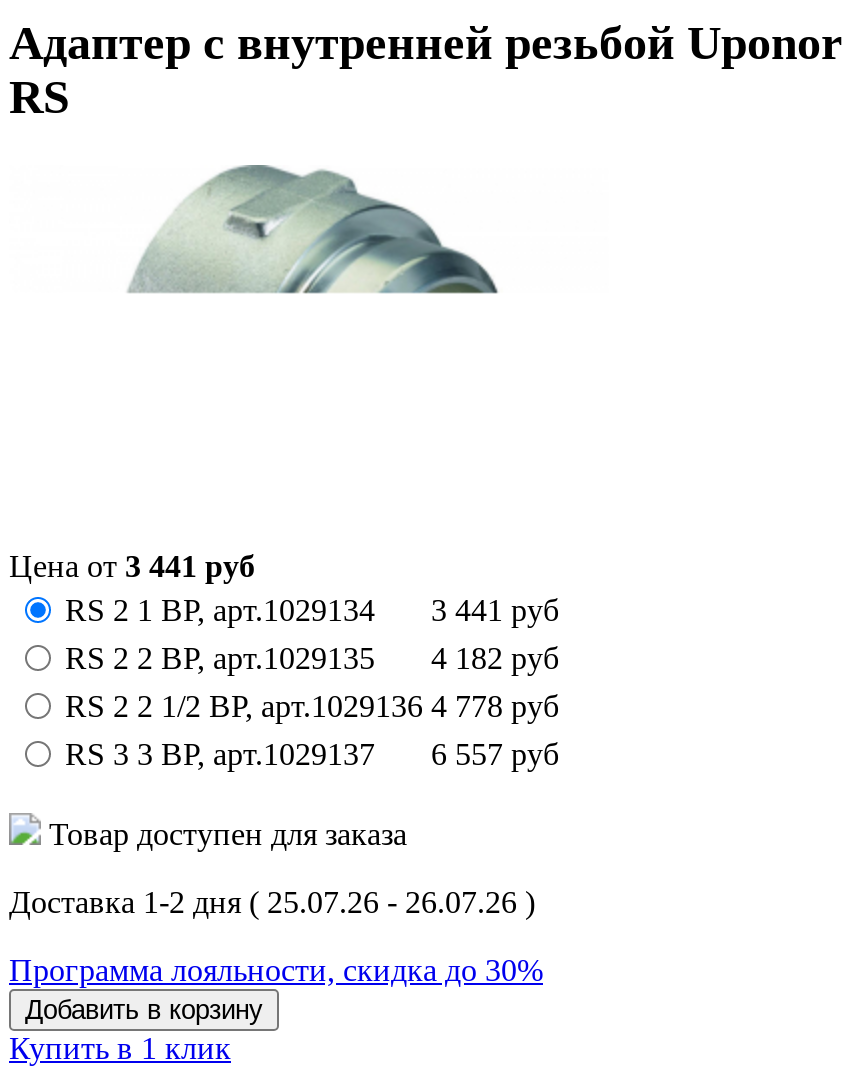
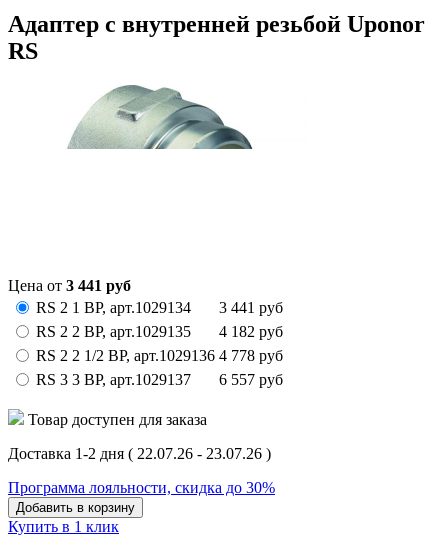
- Доставка 1-2 дня ( 25.07.26 - 26.07.26 )
+ Доставка 1-2 дня ( 22.07.26 - 23.07.26 )
